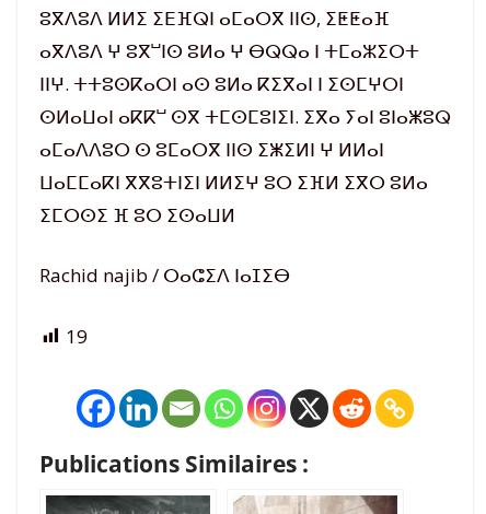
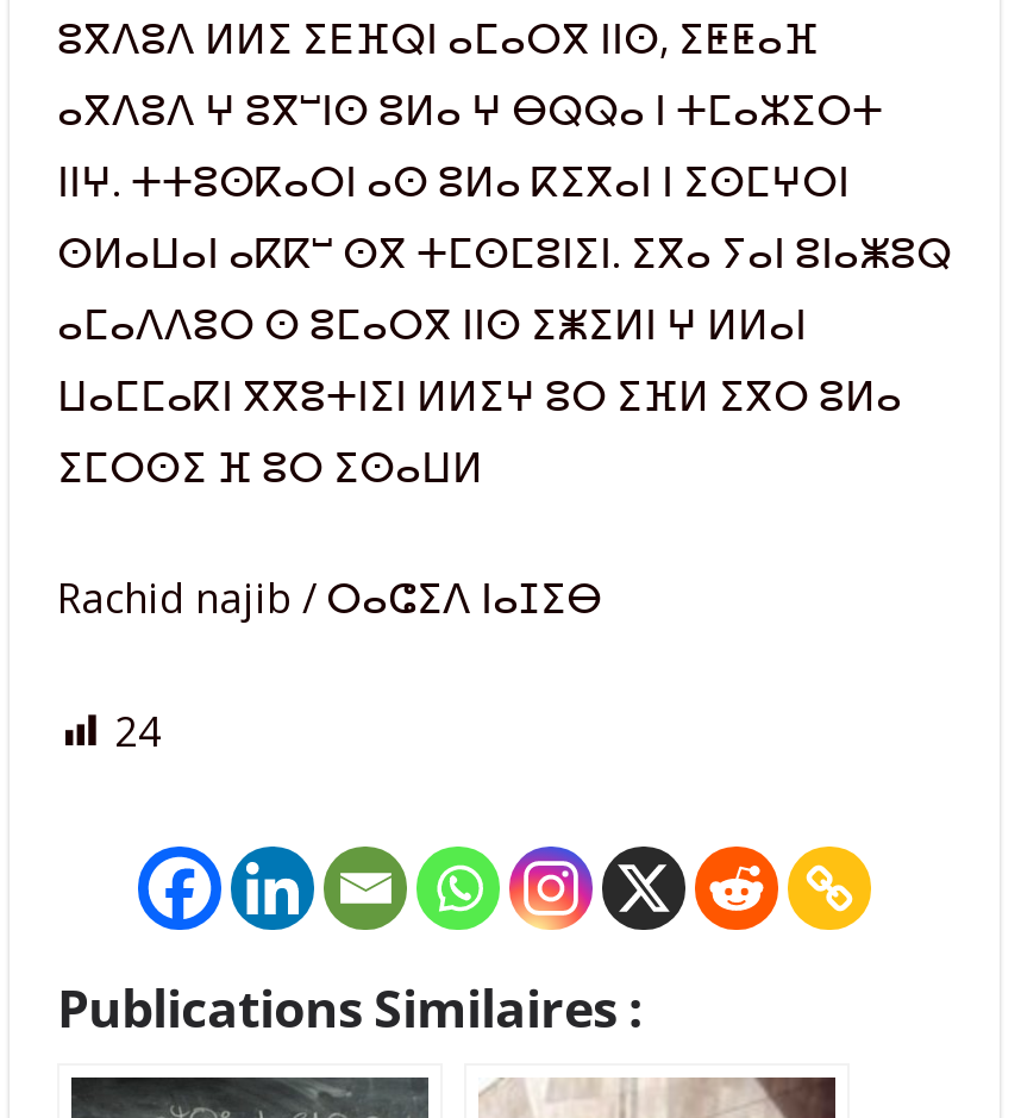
- 19
+ 24
